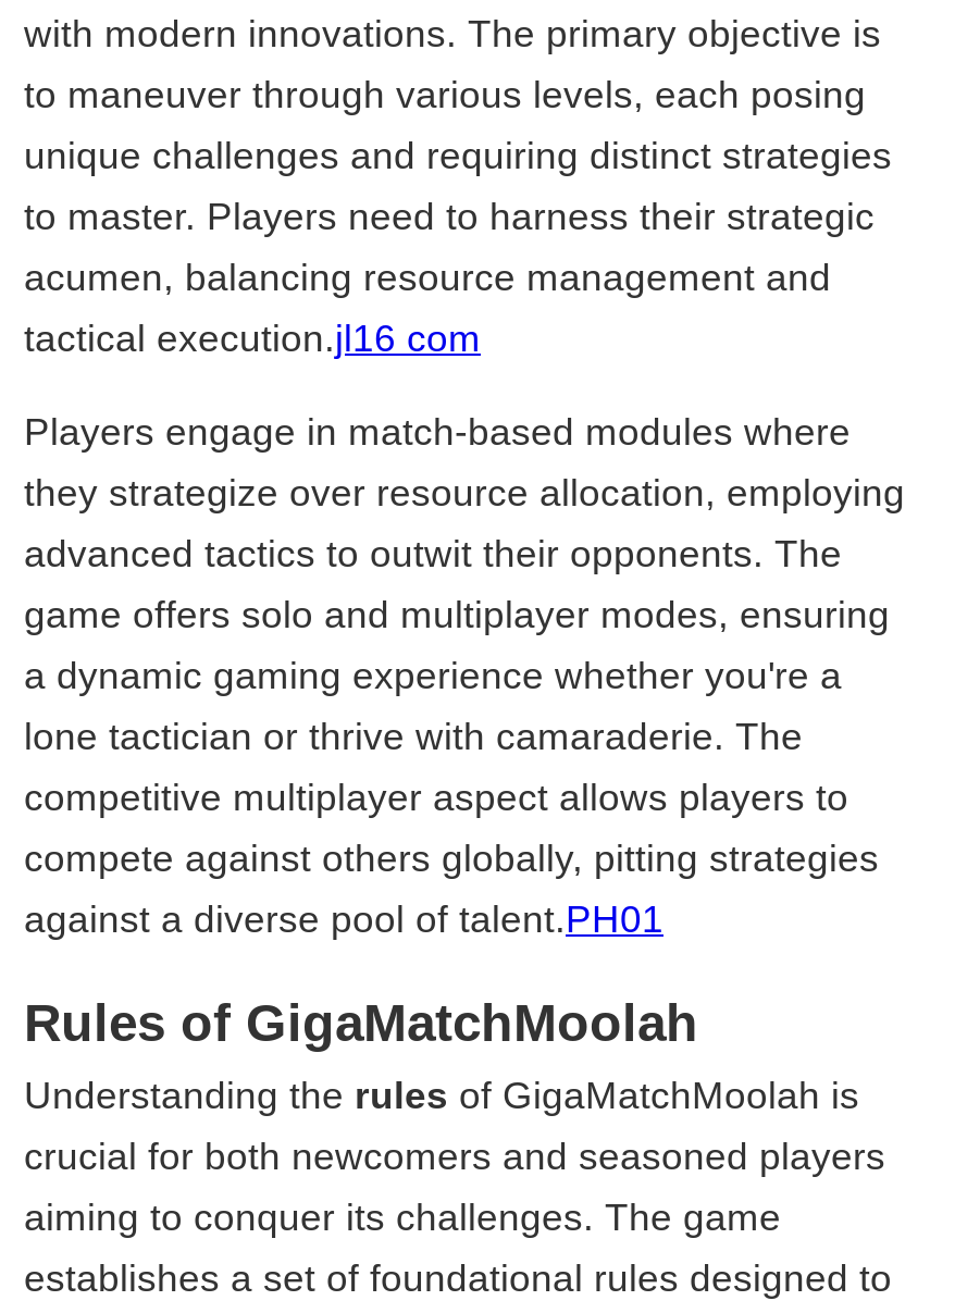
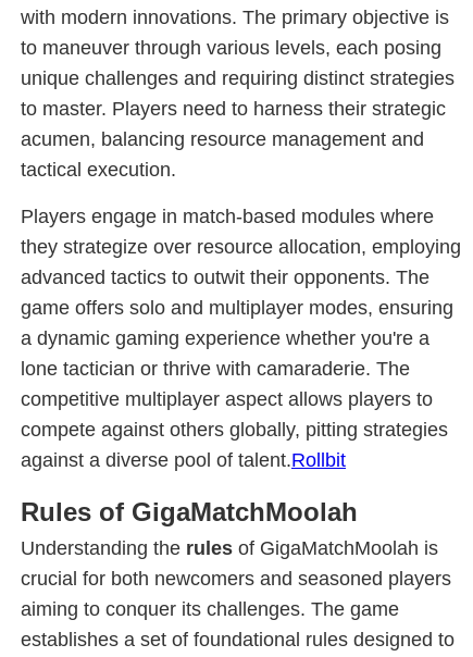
- tactical execution.jl16 com
+ tactical execution.

- against a diverse pool of talent.PH01
+ against a diverse pool of talent.Rollbit
